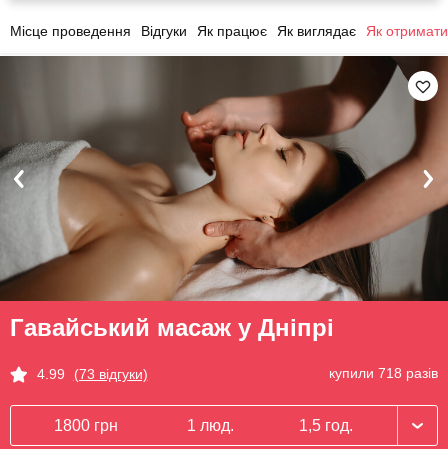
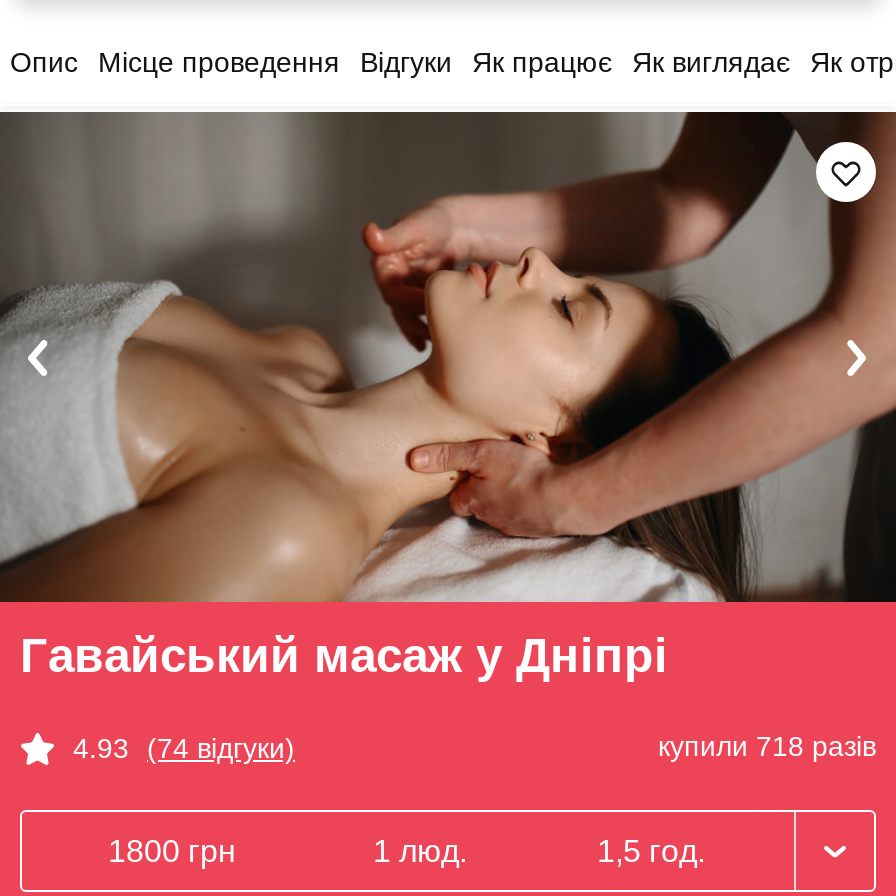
+ Опис

- 4.99 (73 відгуки)
+ 4.93 (74 відгуки)
